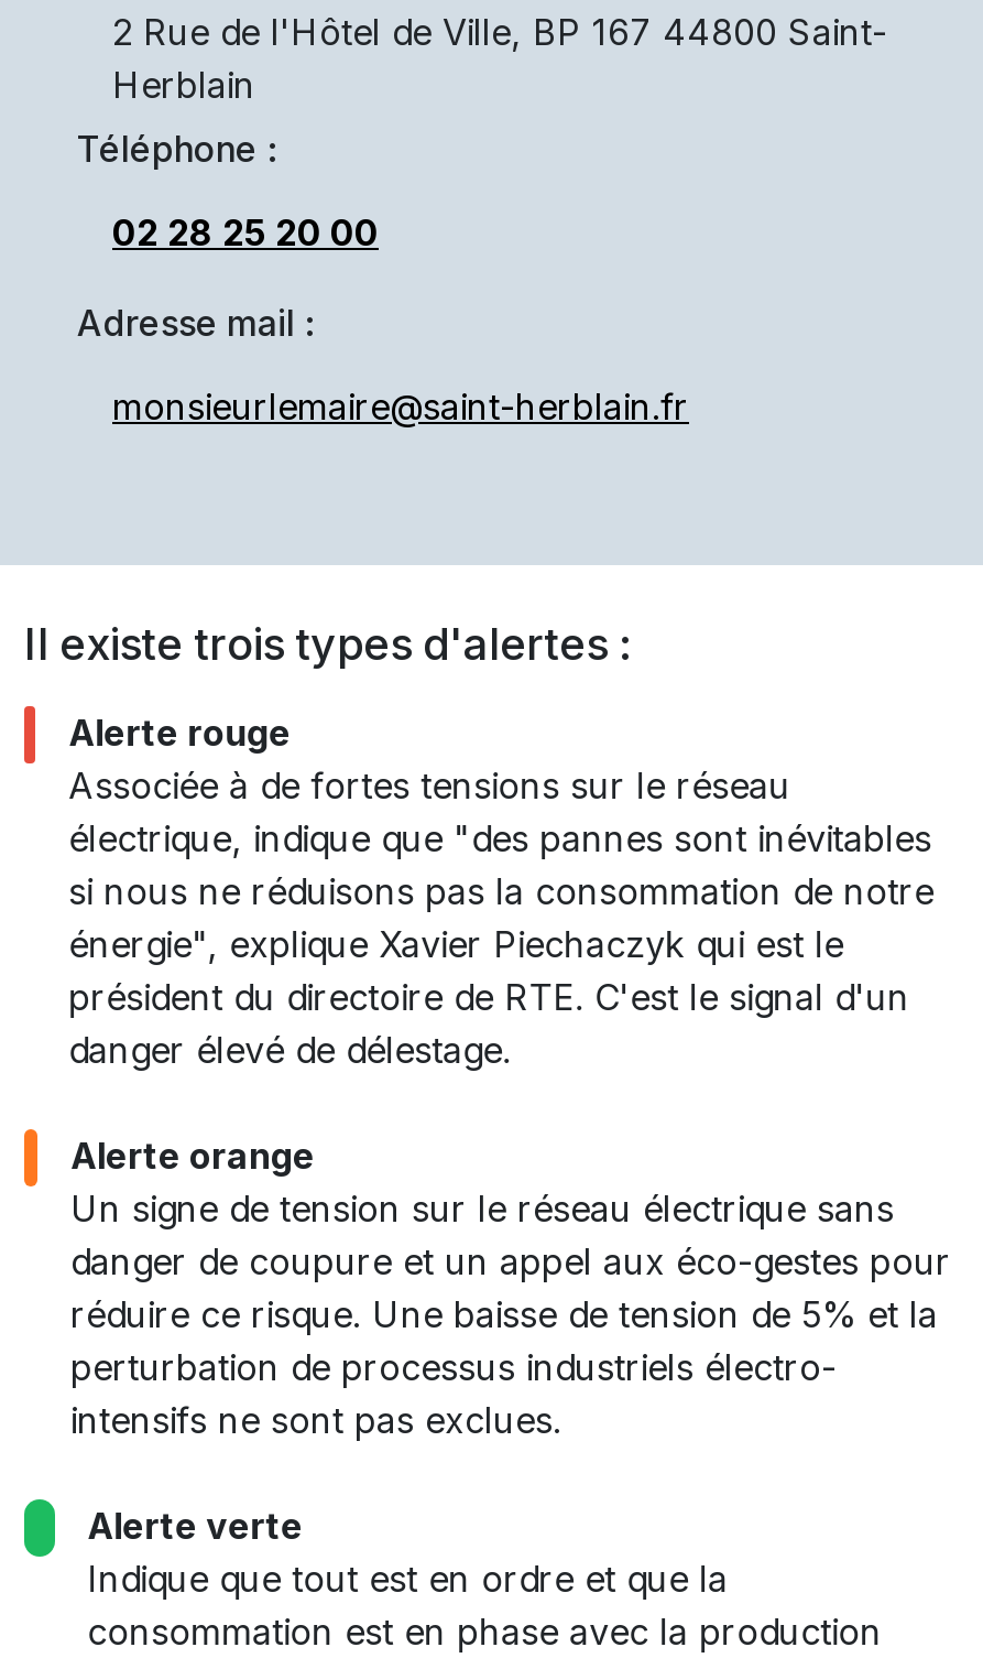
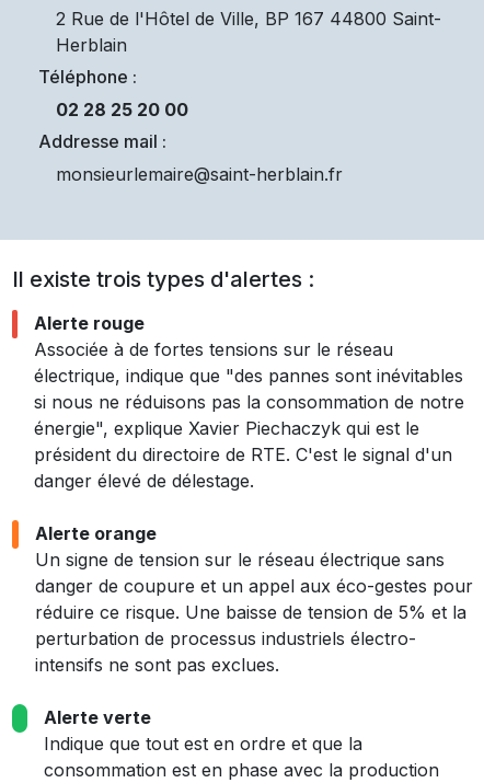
- Adresse mail :
+ Addresse mail :
